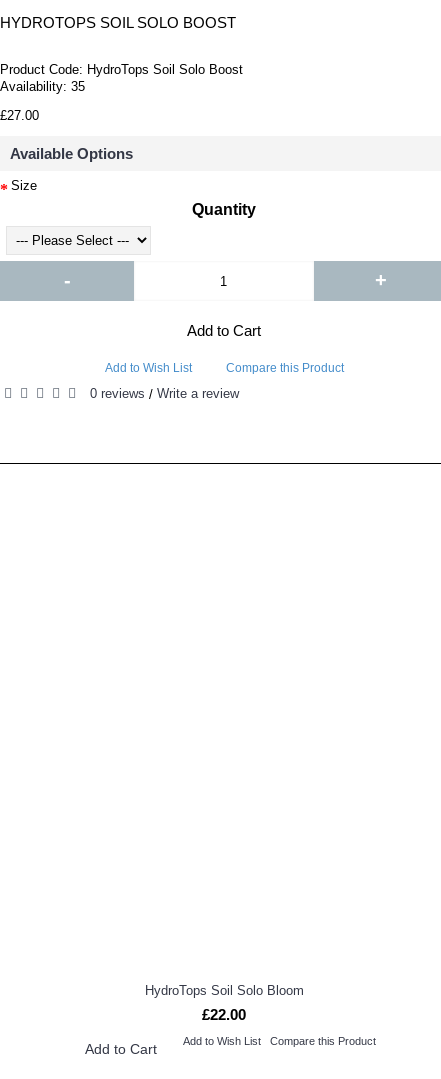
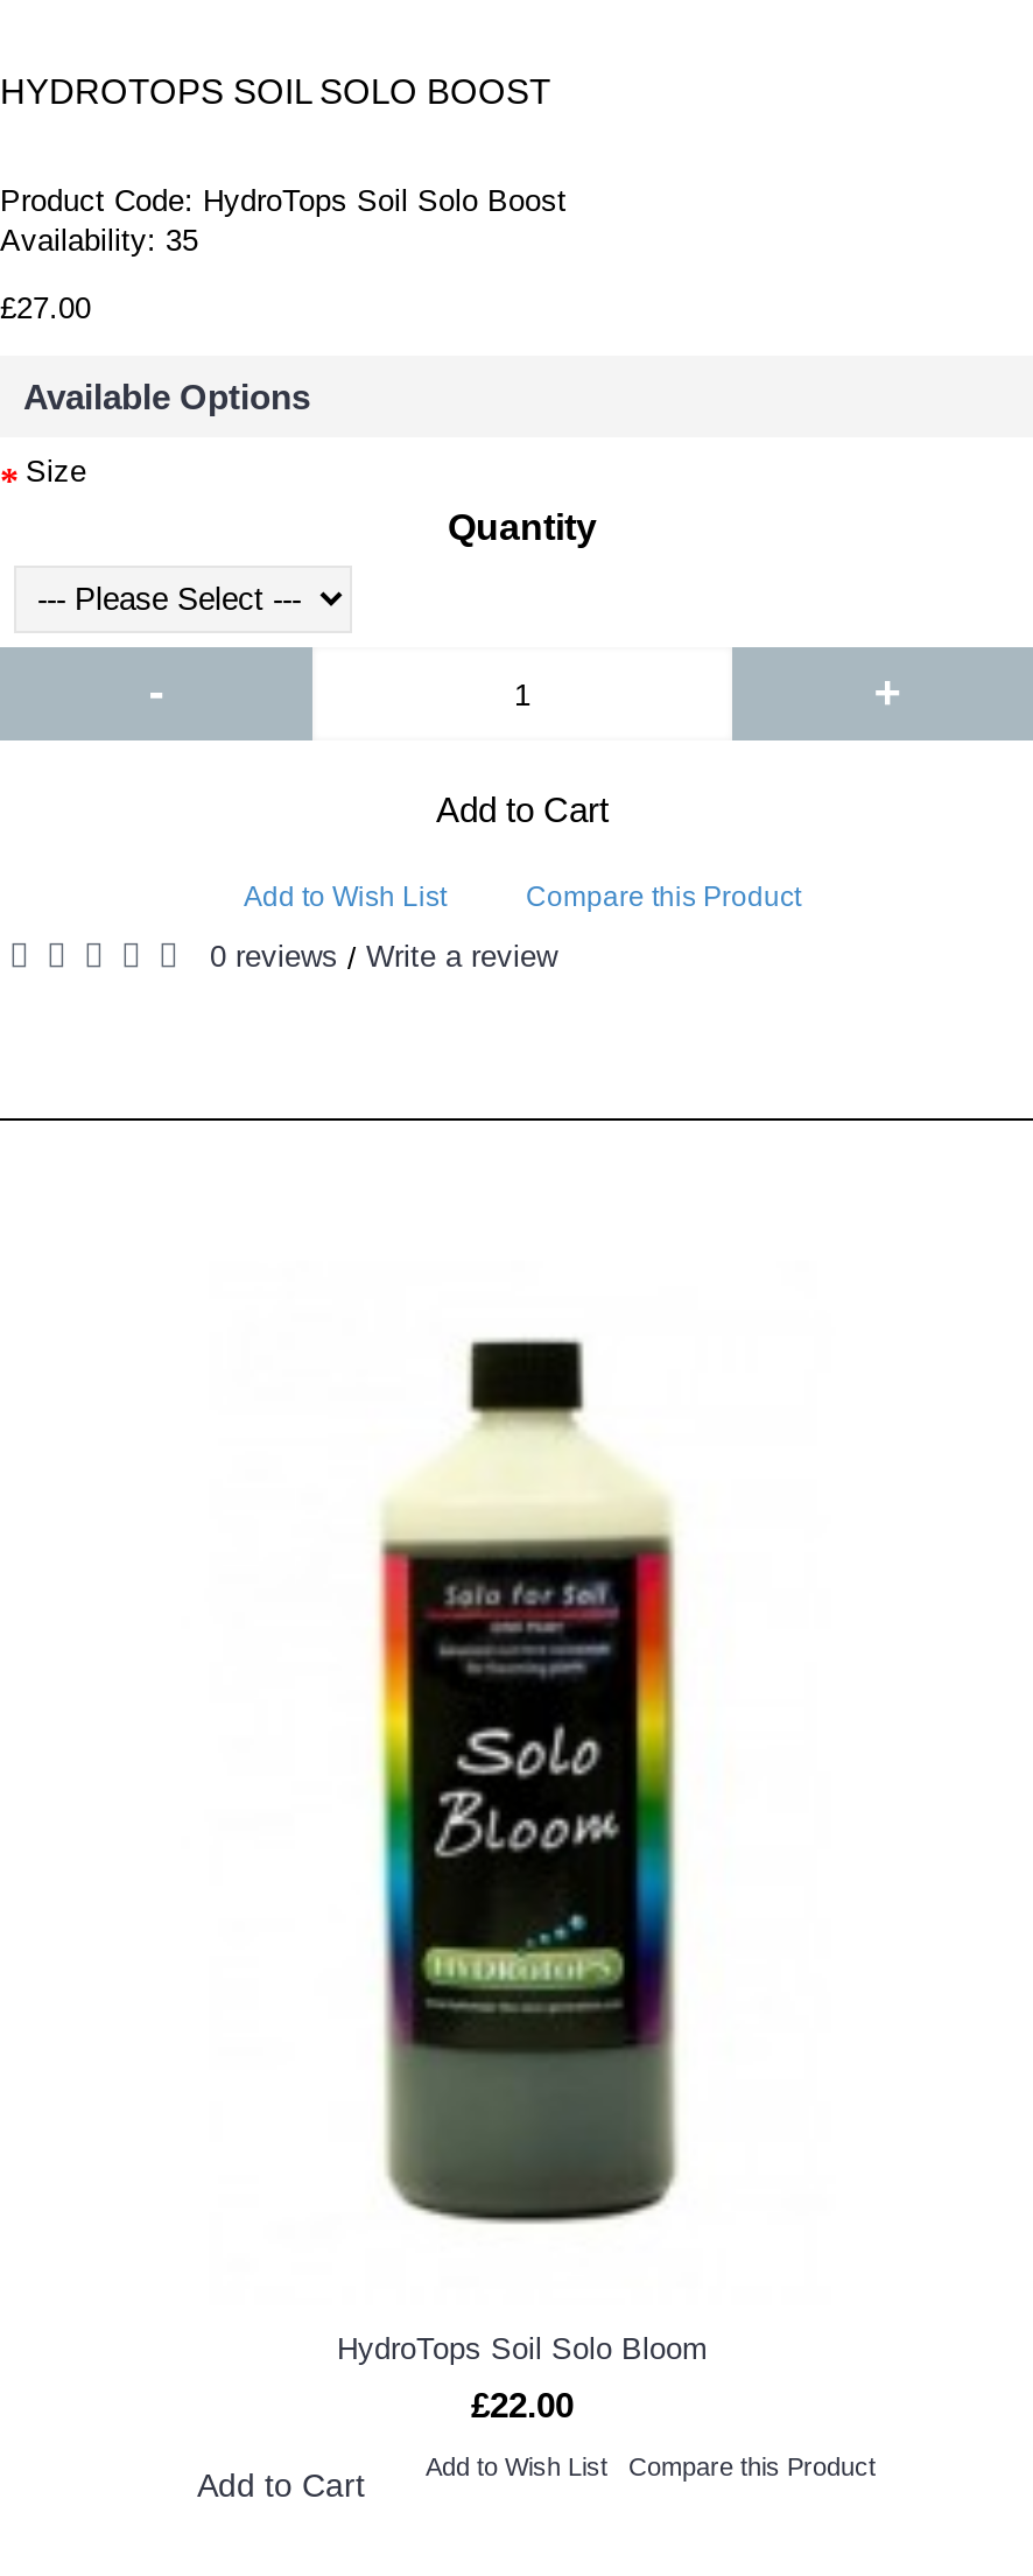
+ [image]
